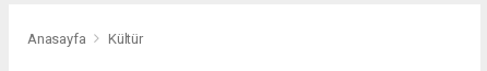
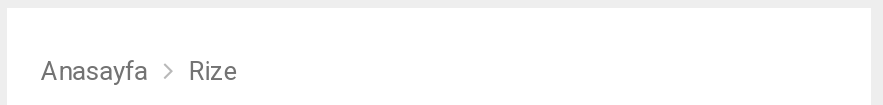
- Kültür
+ Rize
